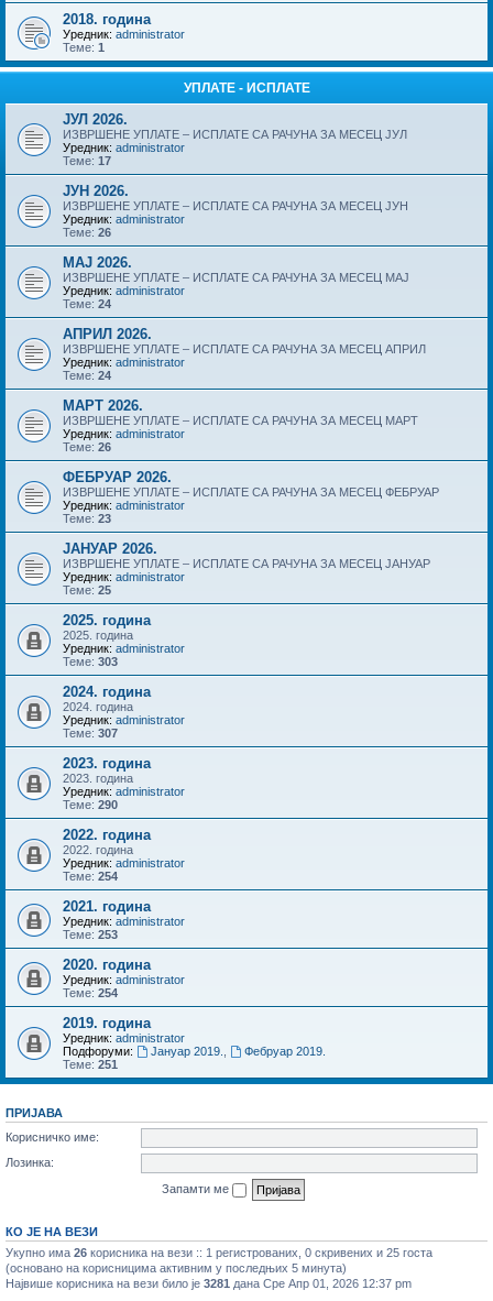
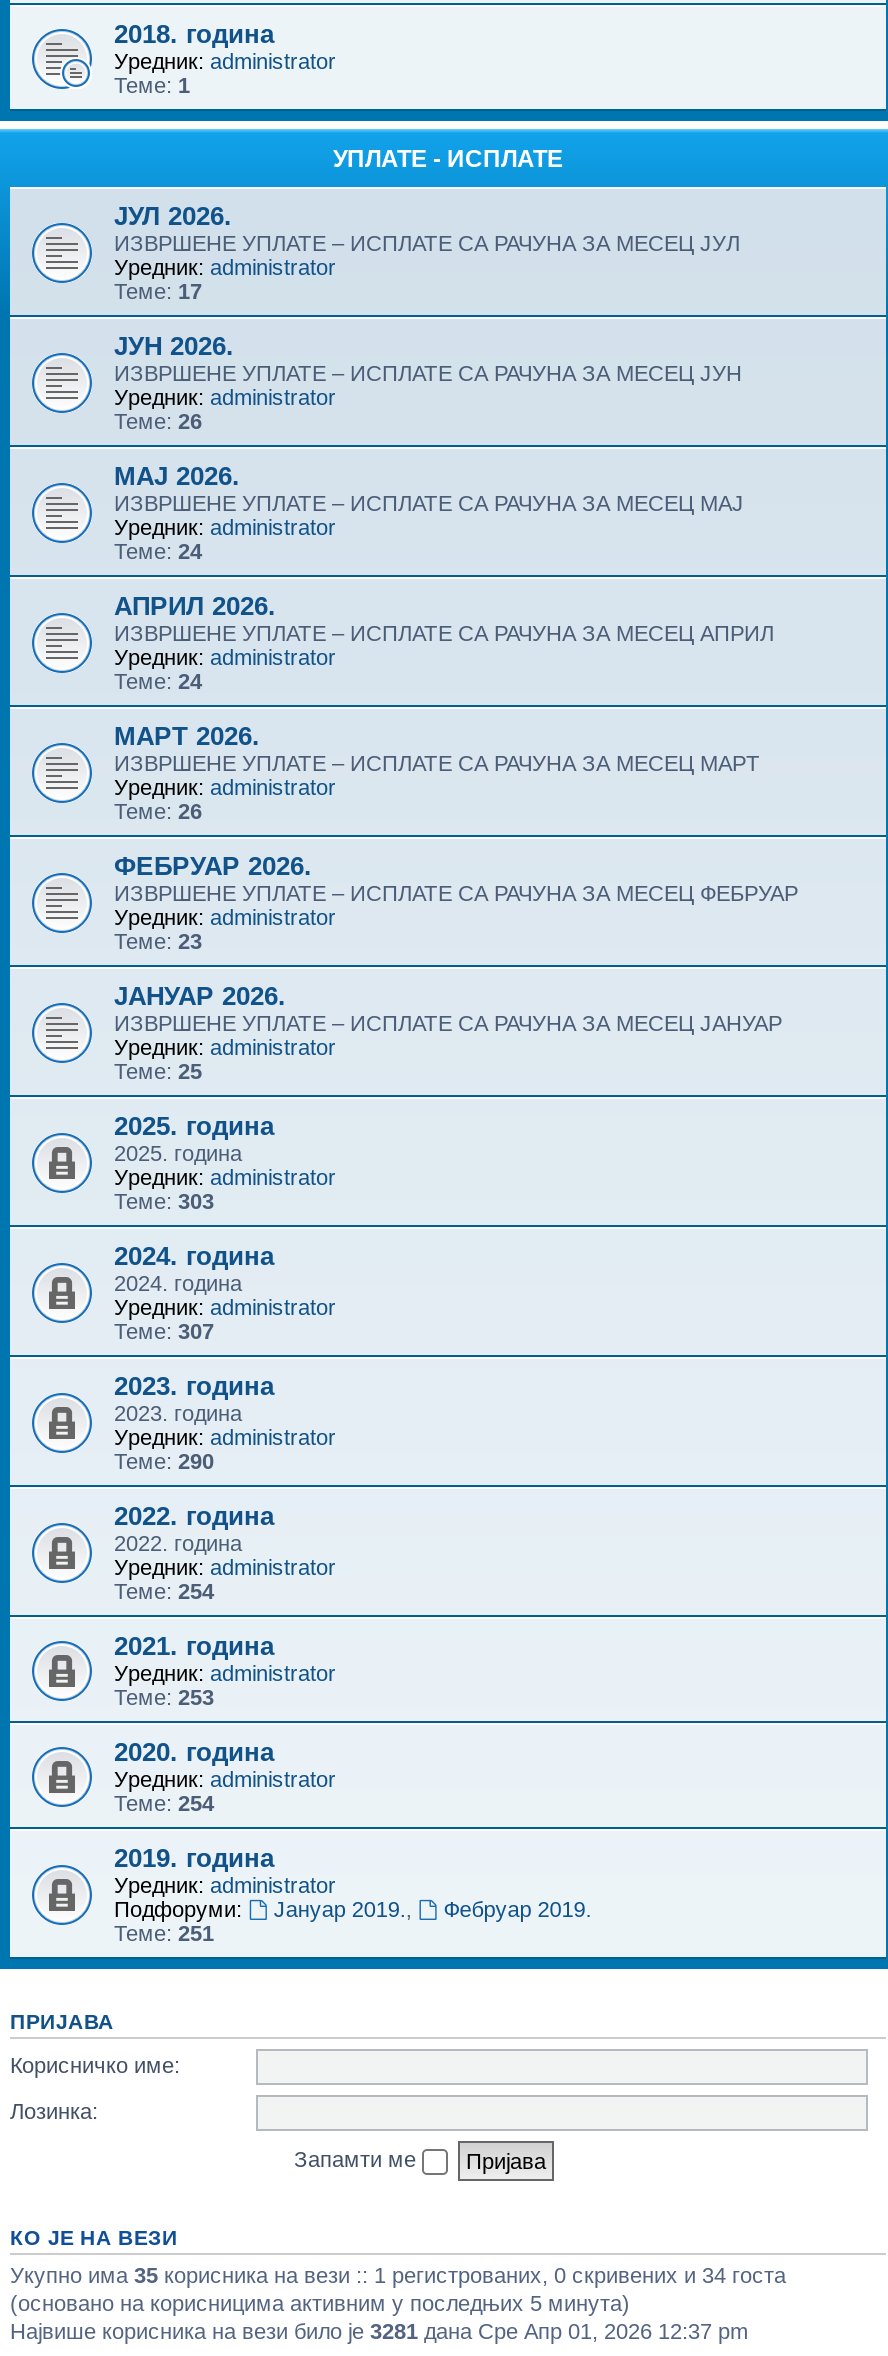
- Укупно има 26 корисника на вези :: 1 регистрованих, 0 скривених и 25 госта
+ Укупно има 35 корисника на вези :: 1 регистрованих, 0 скривених и 34 госта
